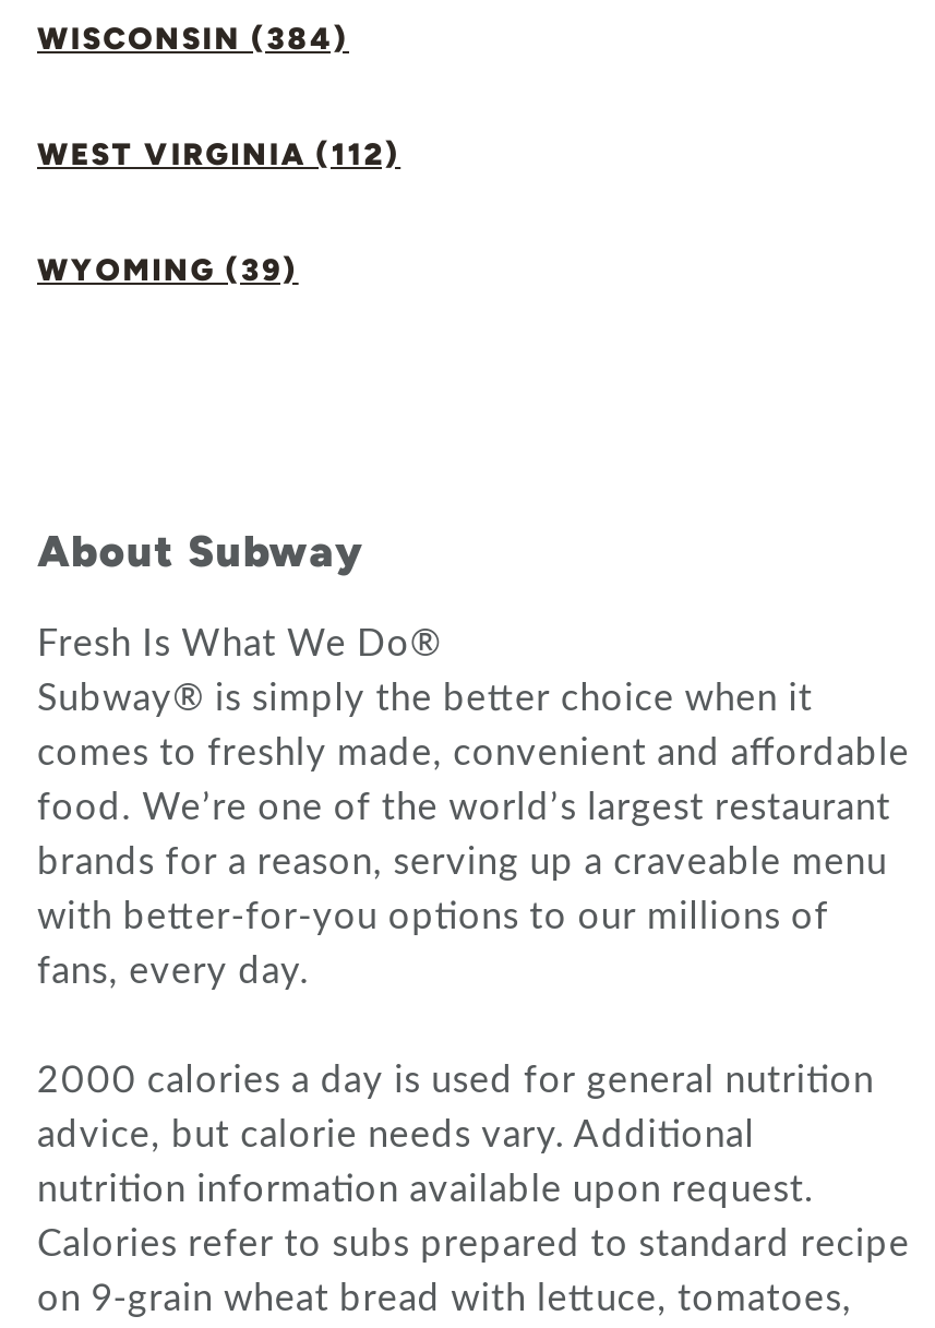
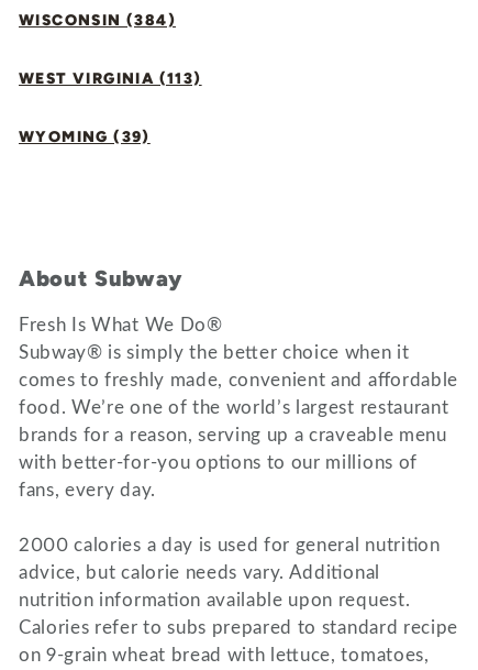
- WEST VIRGINIA (112)
+ WEST VIRGINIA (113)
